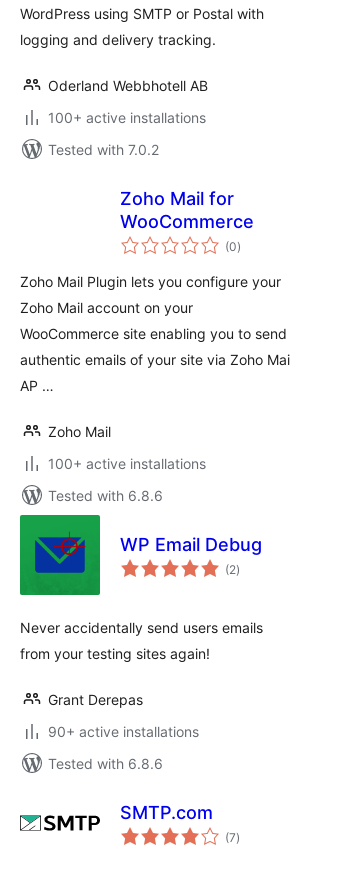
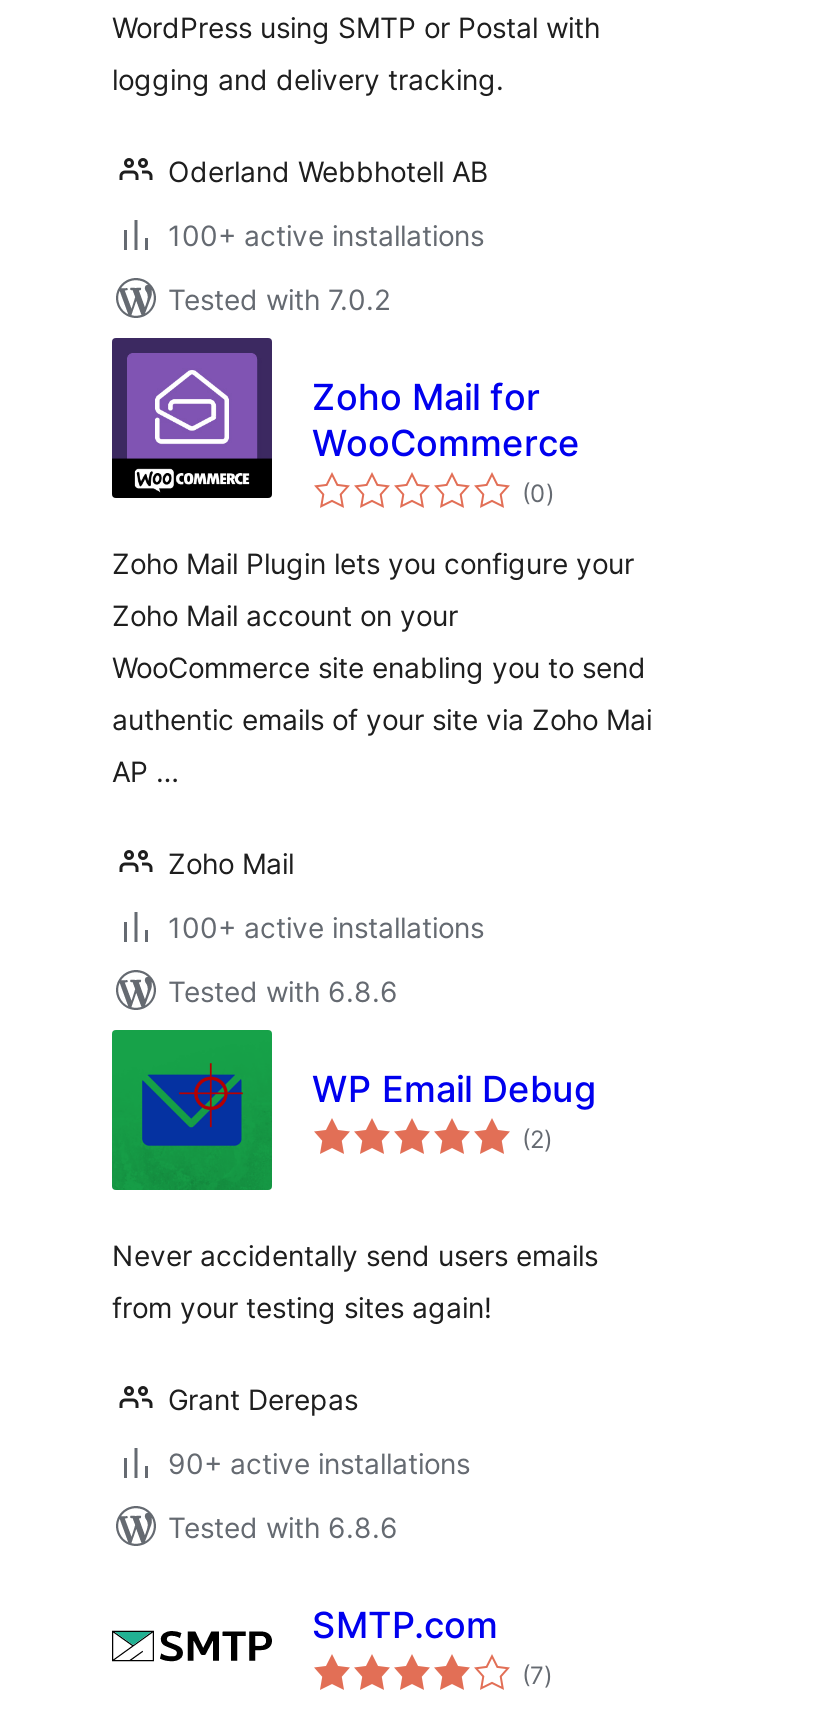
+ [image]
